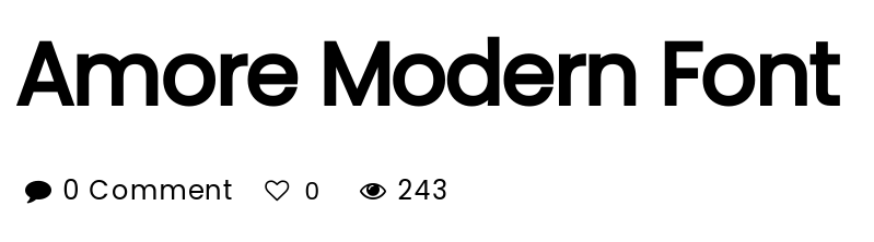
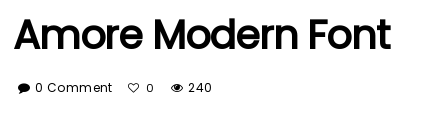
- 243
+ 240
